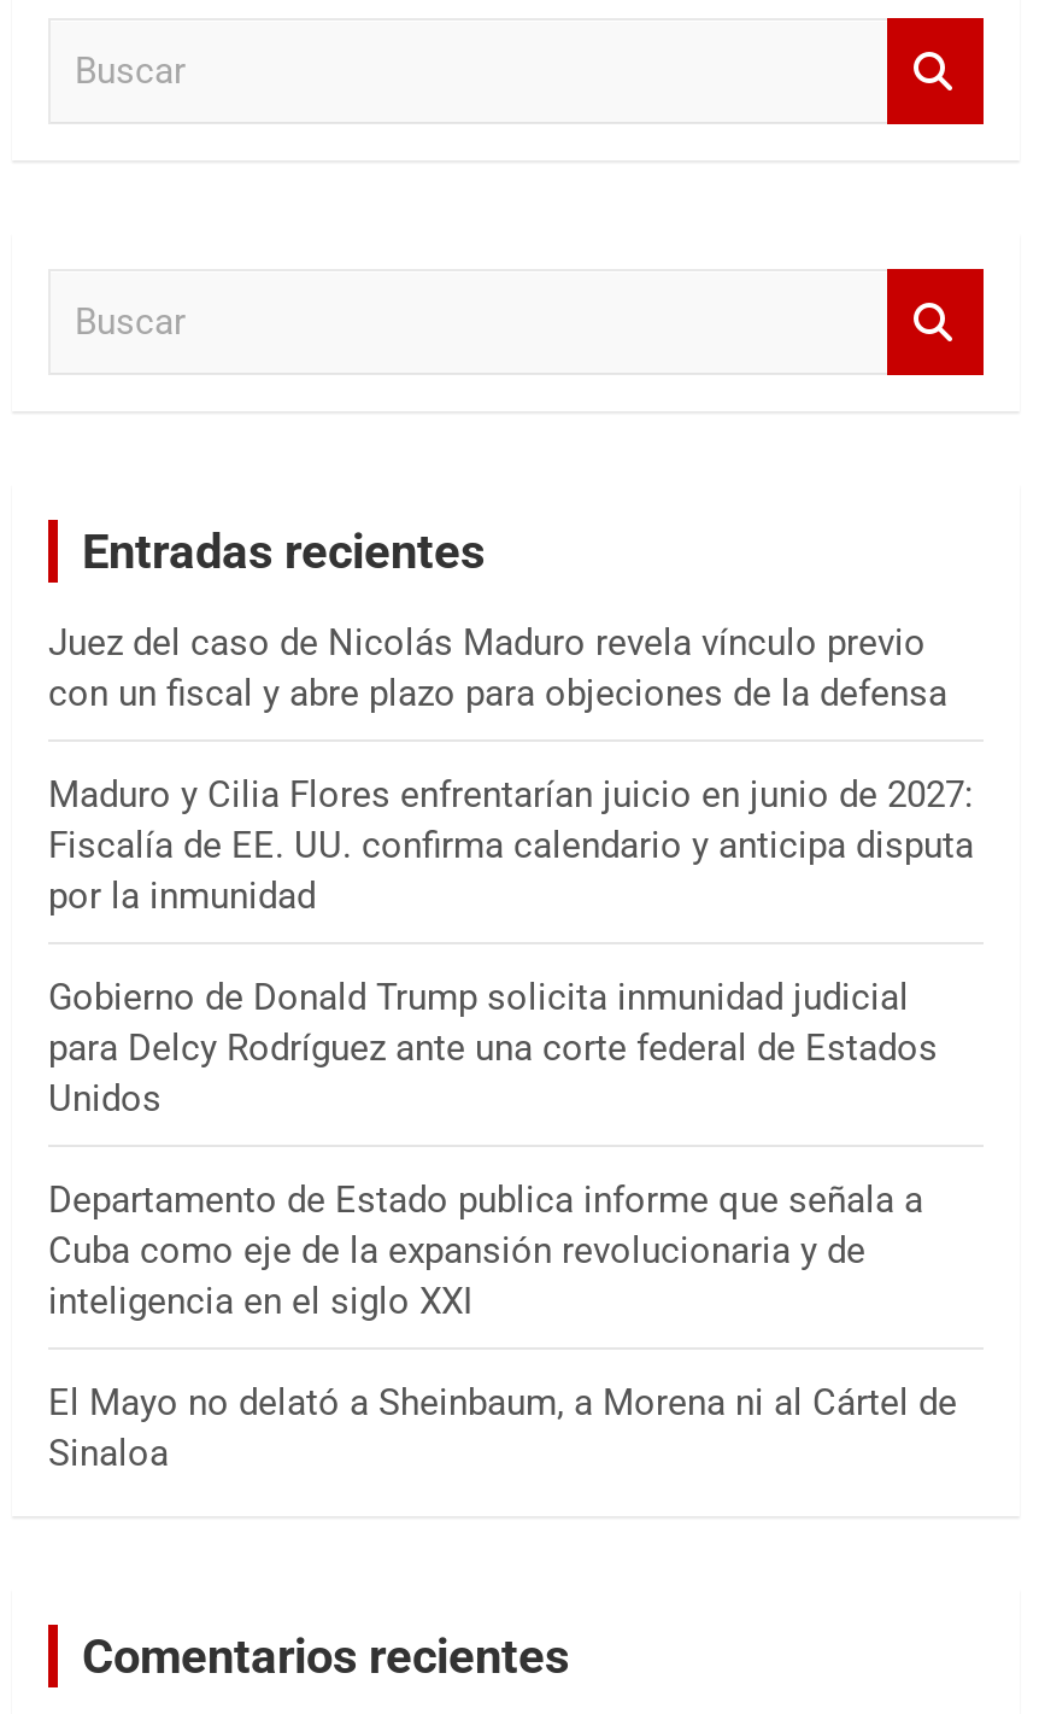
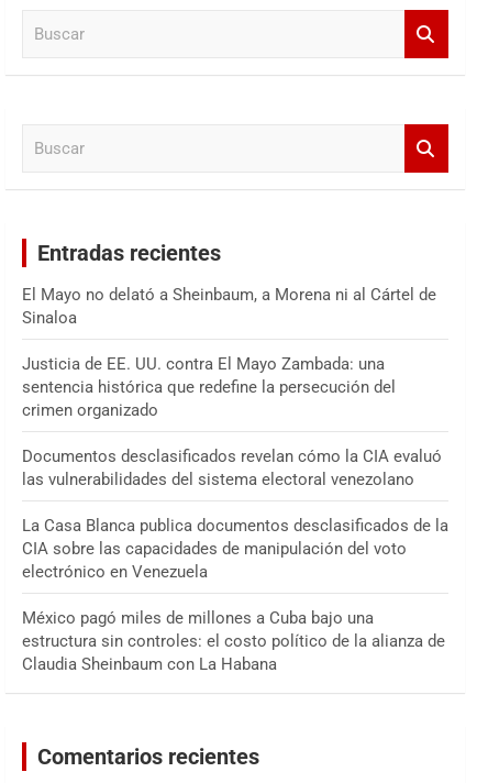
- Juez del caso de Nicolás Maduro revela vínculo previo
- con un fiscal y abre plazo para objeciones de la defensa
- Maduro y Cilia Flores enfrentarían juicio en junio de 2027:
- Fiscalía de EE. UU. confirma calendario y anticipa disputa
- por la inmunidad
- Gobierno de Donald Trump solicita inmunidad judicial
- para Delcy Rodríguez ante una corte federal de Estados
- Unidos
- Departamento de Estado publica informe que señala a
- Cuba como eje de la expansión revolucionaria y de
- inteligencia en el siglo XXI

moved up: El Mayo no delató a Sheinbaum, a Morena ni al Cártel de | Sinaloa

+ Justicia de EE. UU. contra El Mayo Zambada: una
+ sentencia histórica que redefine la persecución del
+ crimen organizado
+ Documentos desclasificados revelan cómo la CIA evaluó
+ las vulnerabilidades del sistema electoral venezolano
+ La Casa Blanca publica documentos desclasificados de la
+ CIA sobre las capacidades de manipulación del voto
+ electrónico en Venezuela
+ México pagó miles de millones a Cuba bajo una
+ estructura sin controles: el costo político de la alianza de
+ Claudia Sheinbaum con La Habana
